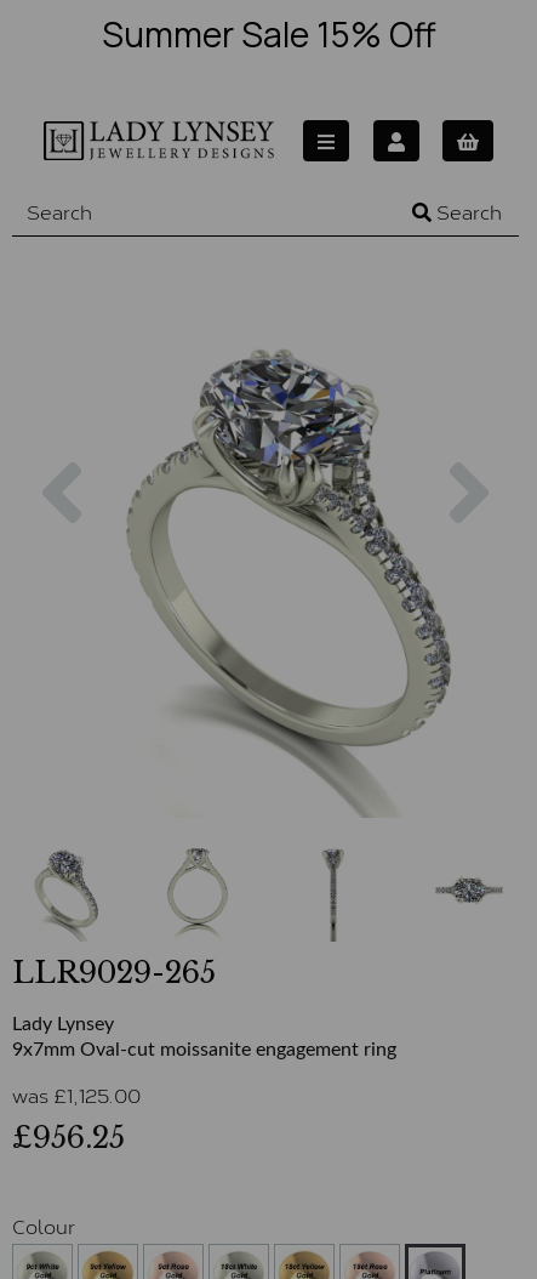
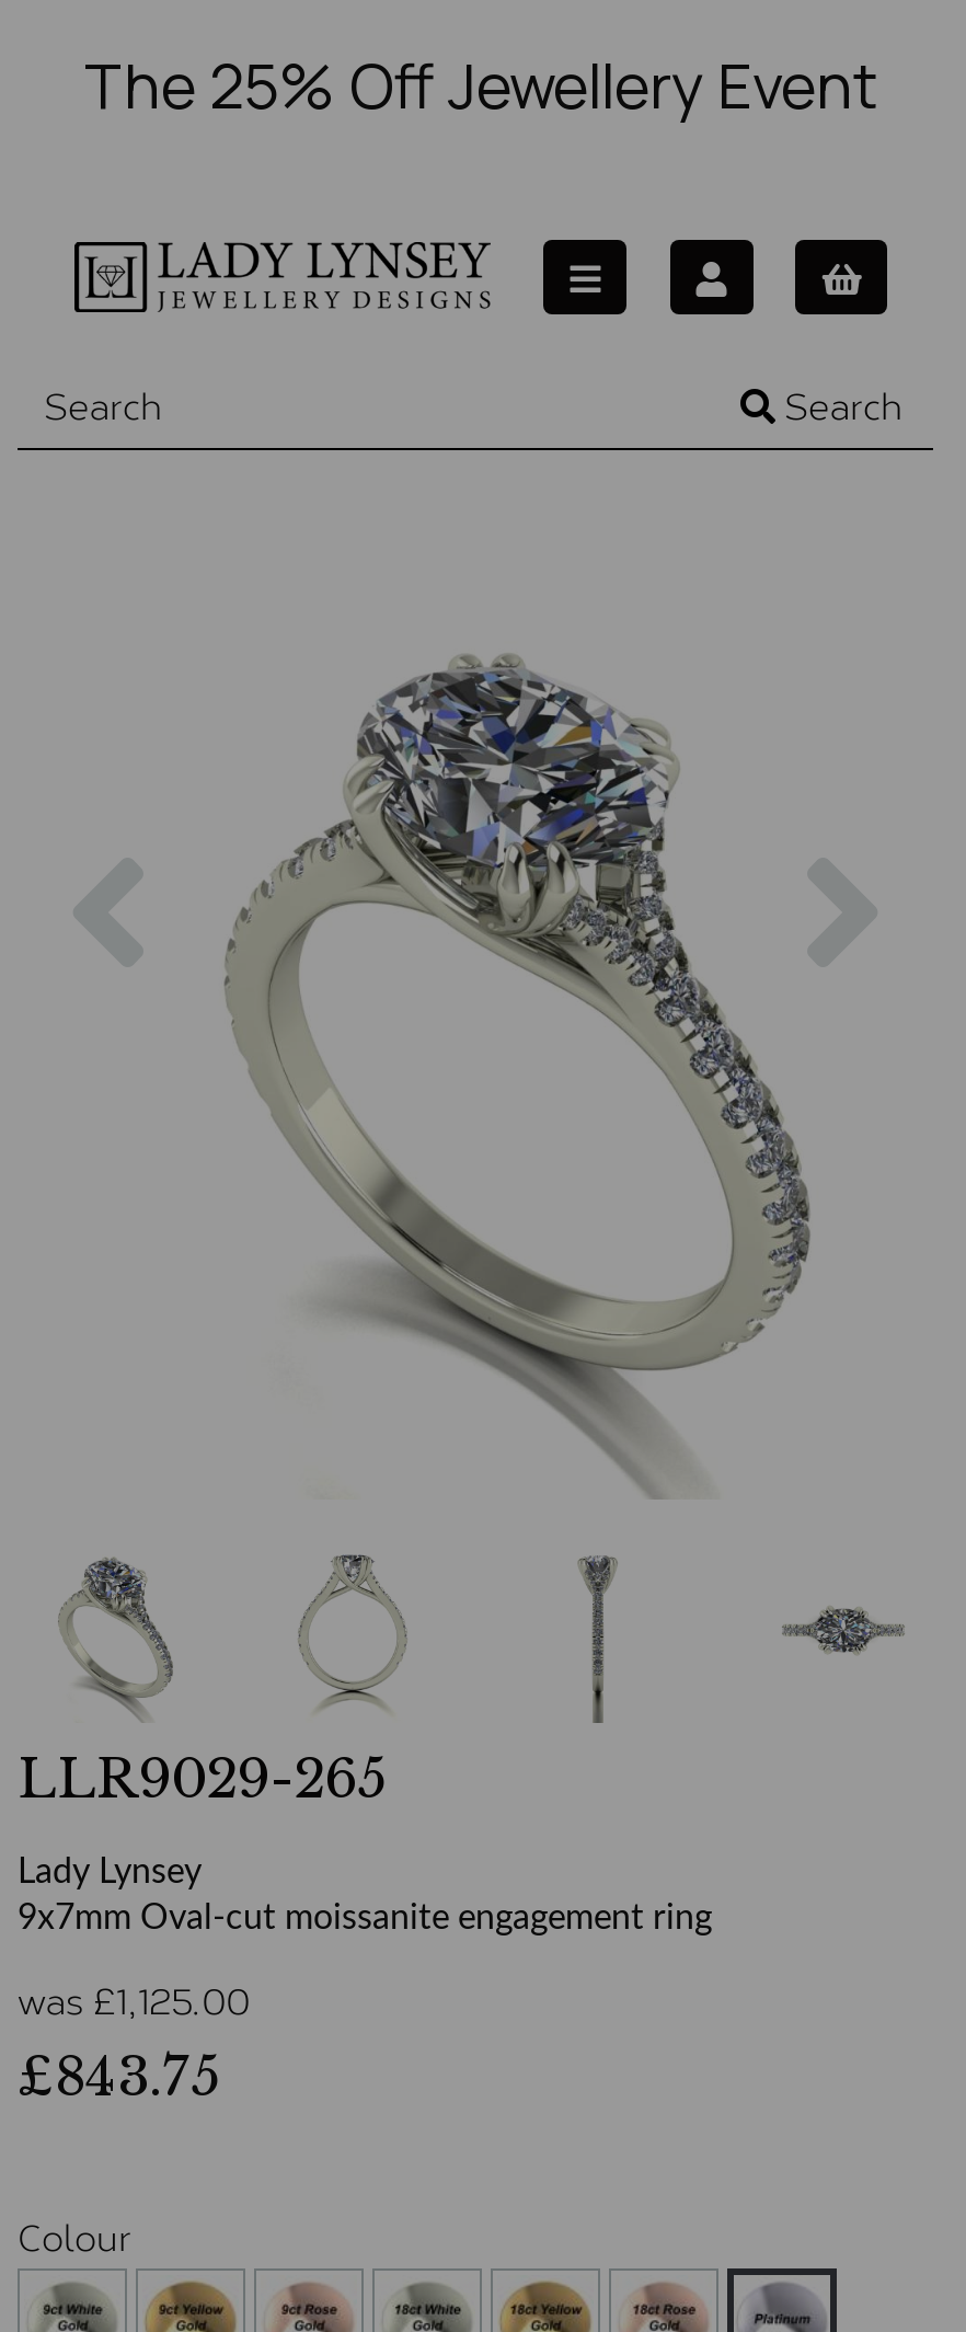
- Summer Sale 15% Off
+ The 25% Off Jewellery Event

- £956.25
+ £843.75
